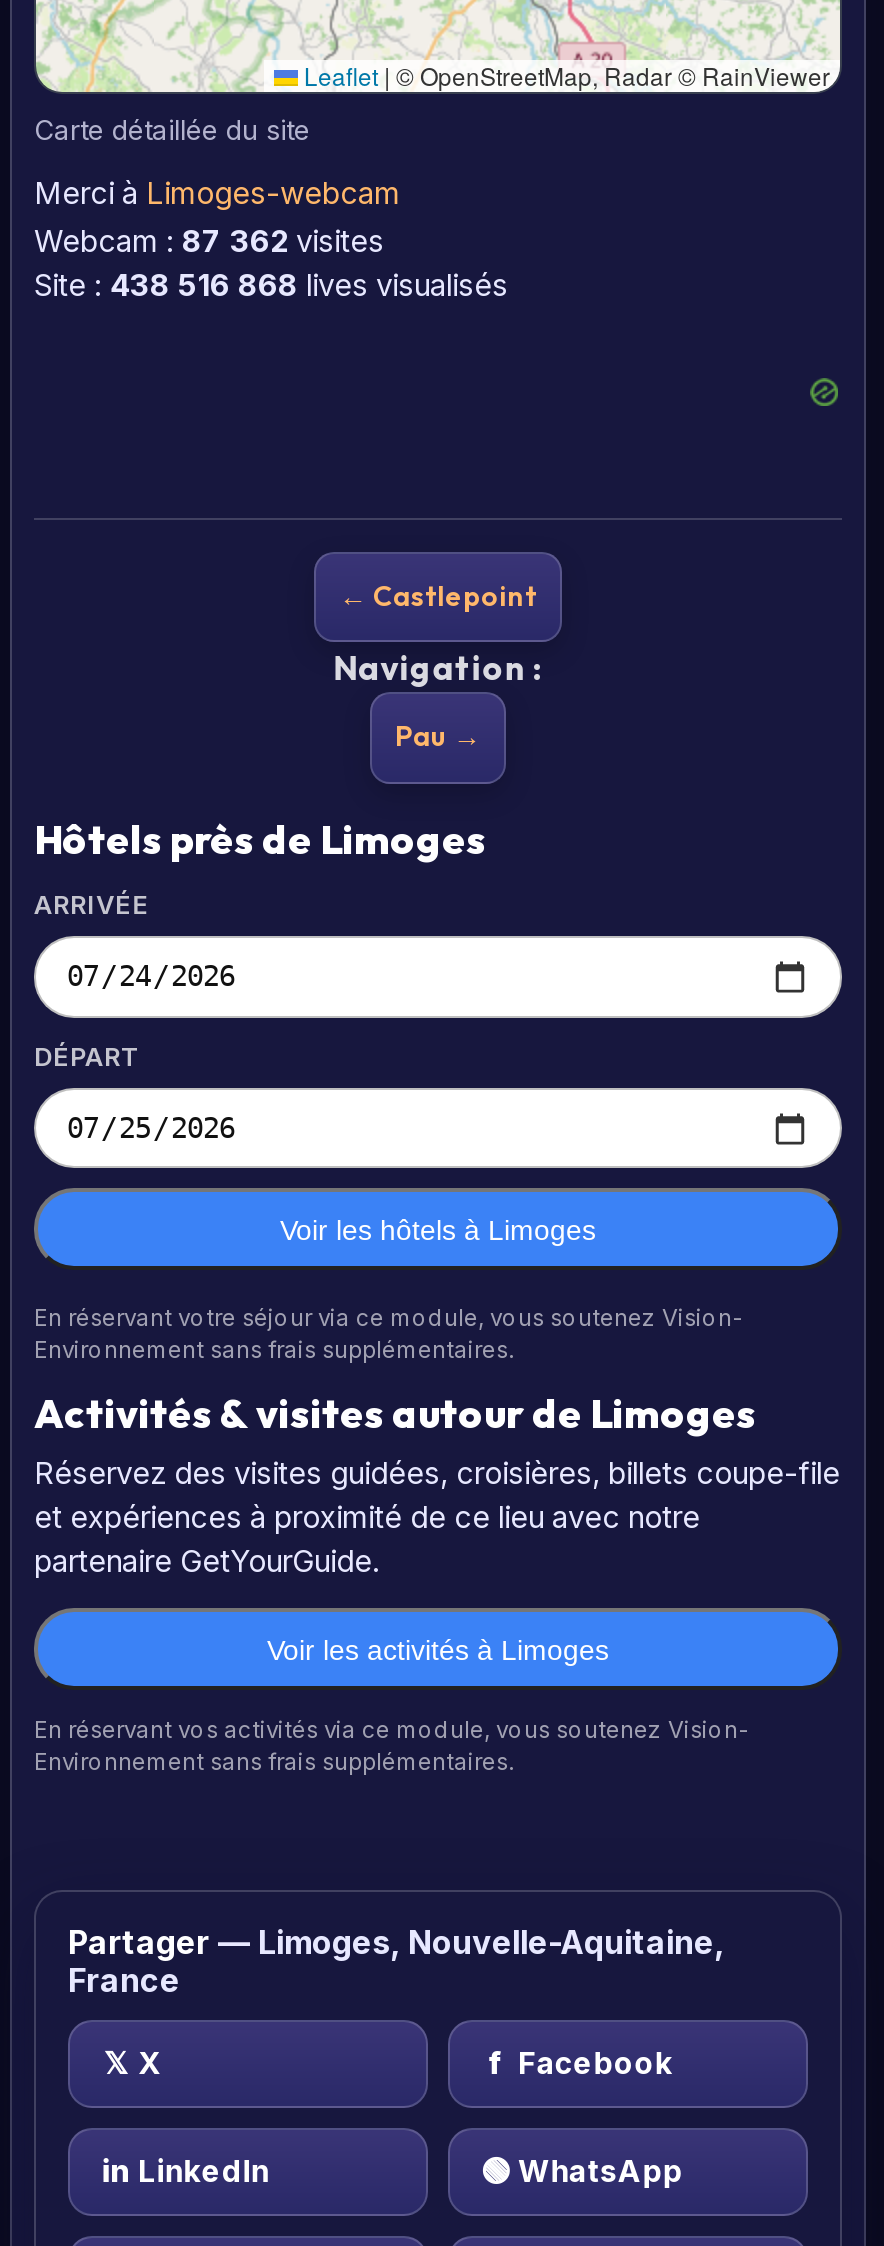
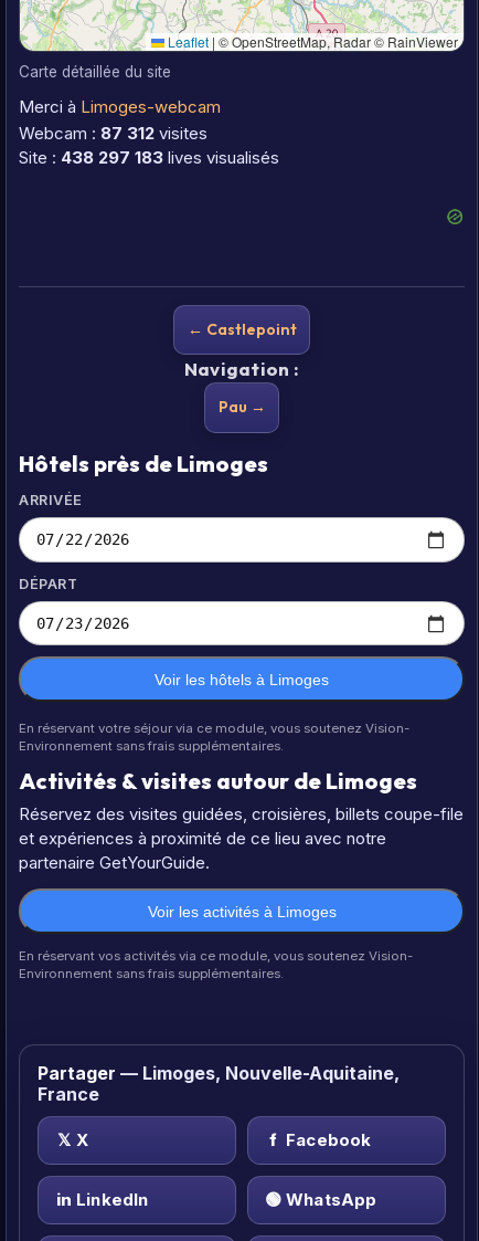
- Webcam : 87 362 visites
+ Webcam : 87 312 visites

- Site : 438 516 868 lives visualisés
+ Site : 438 297 183 lives visualisés
